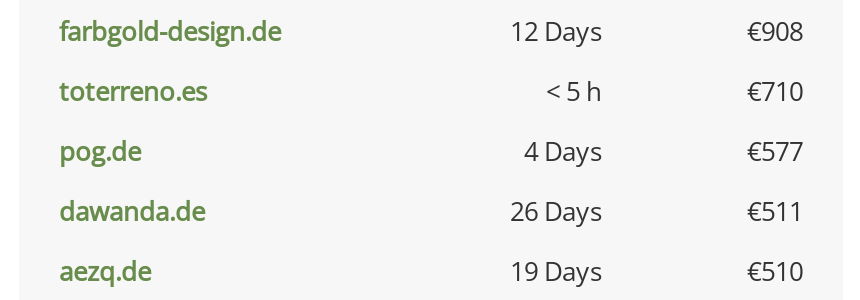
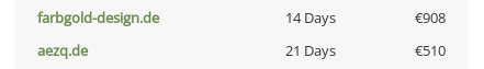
- 12 Days
+ 14 Days

- toterreno.es
- < 5 h
- €710
- pog.de
- 4 Days
- €577
- dawanda.de
- 26 Days
- €511

- 19 Days
+ 21 Days
